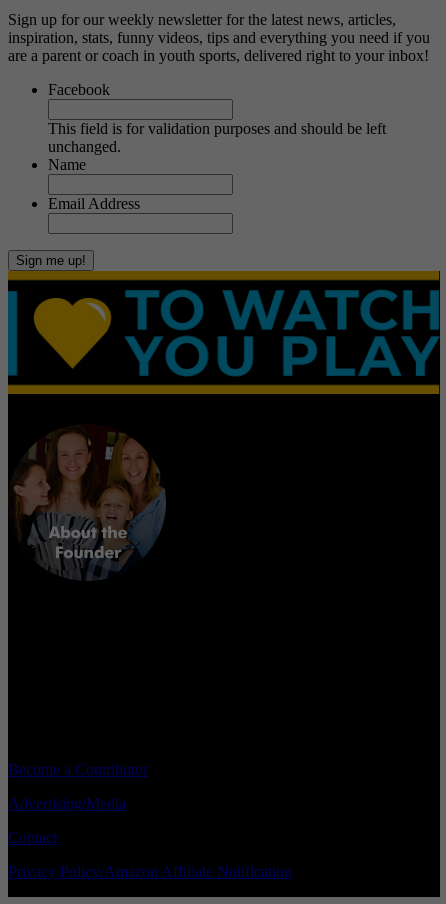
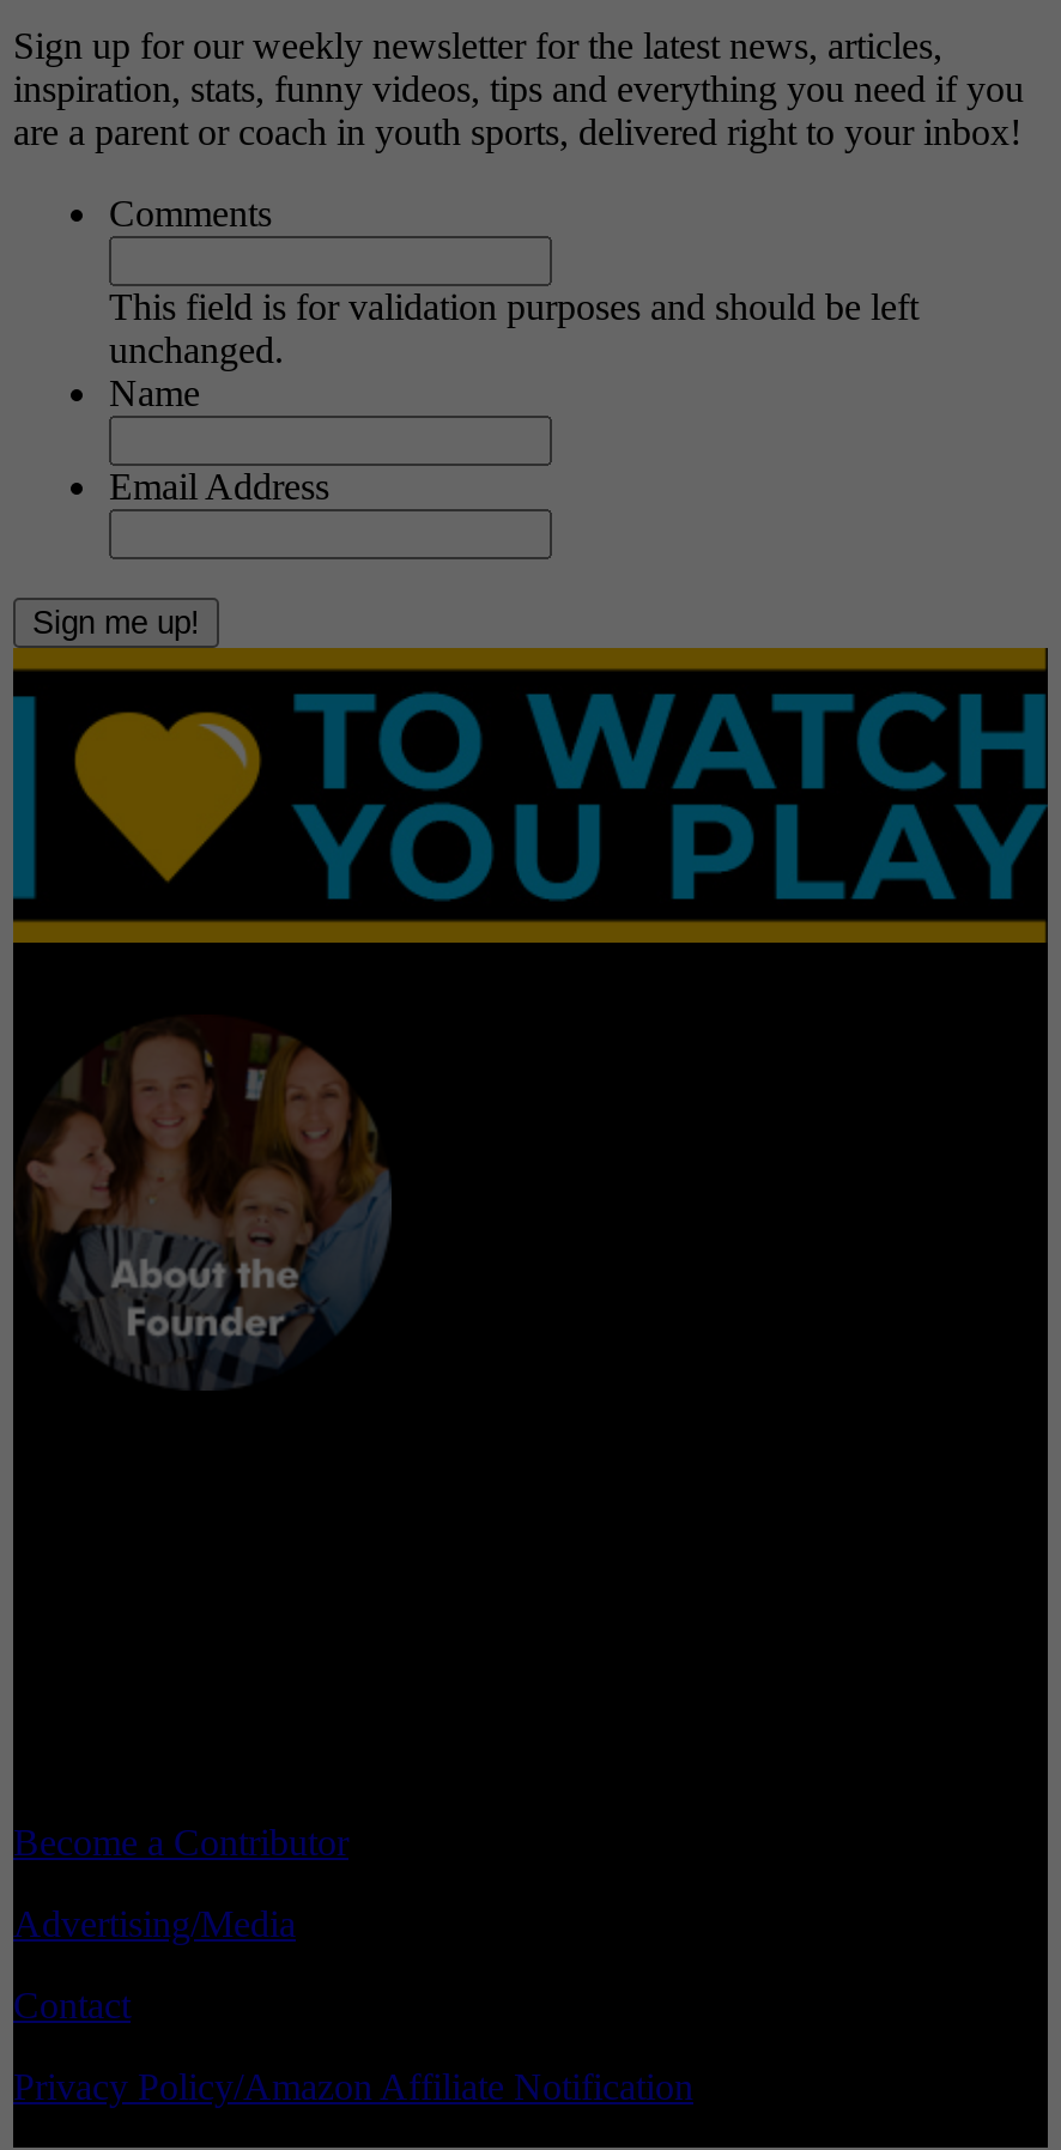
- Facebook
+ Comments
